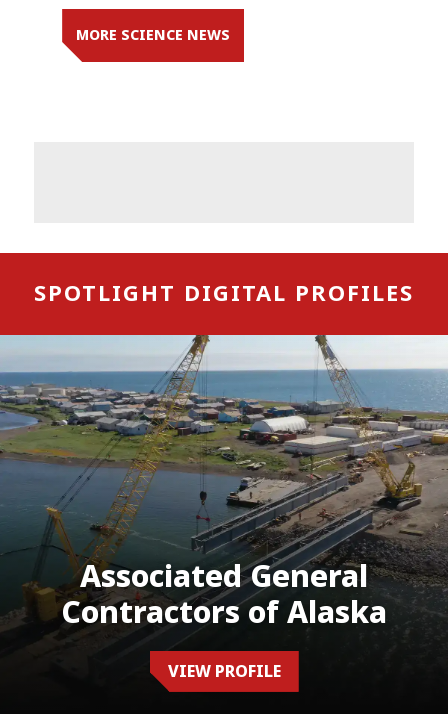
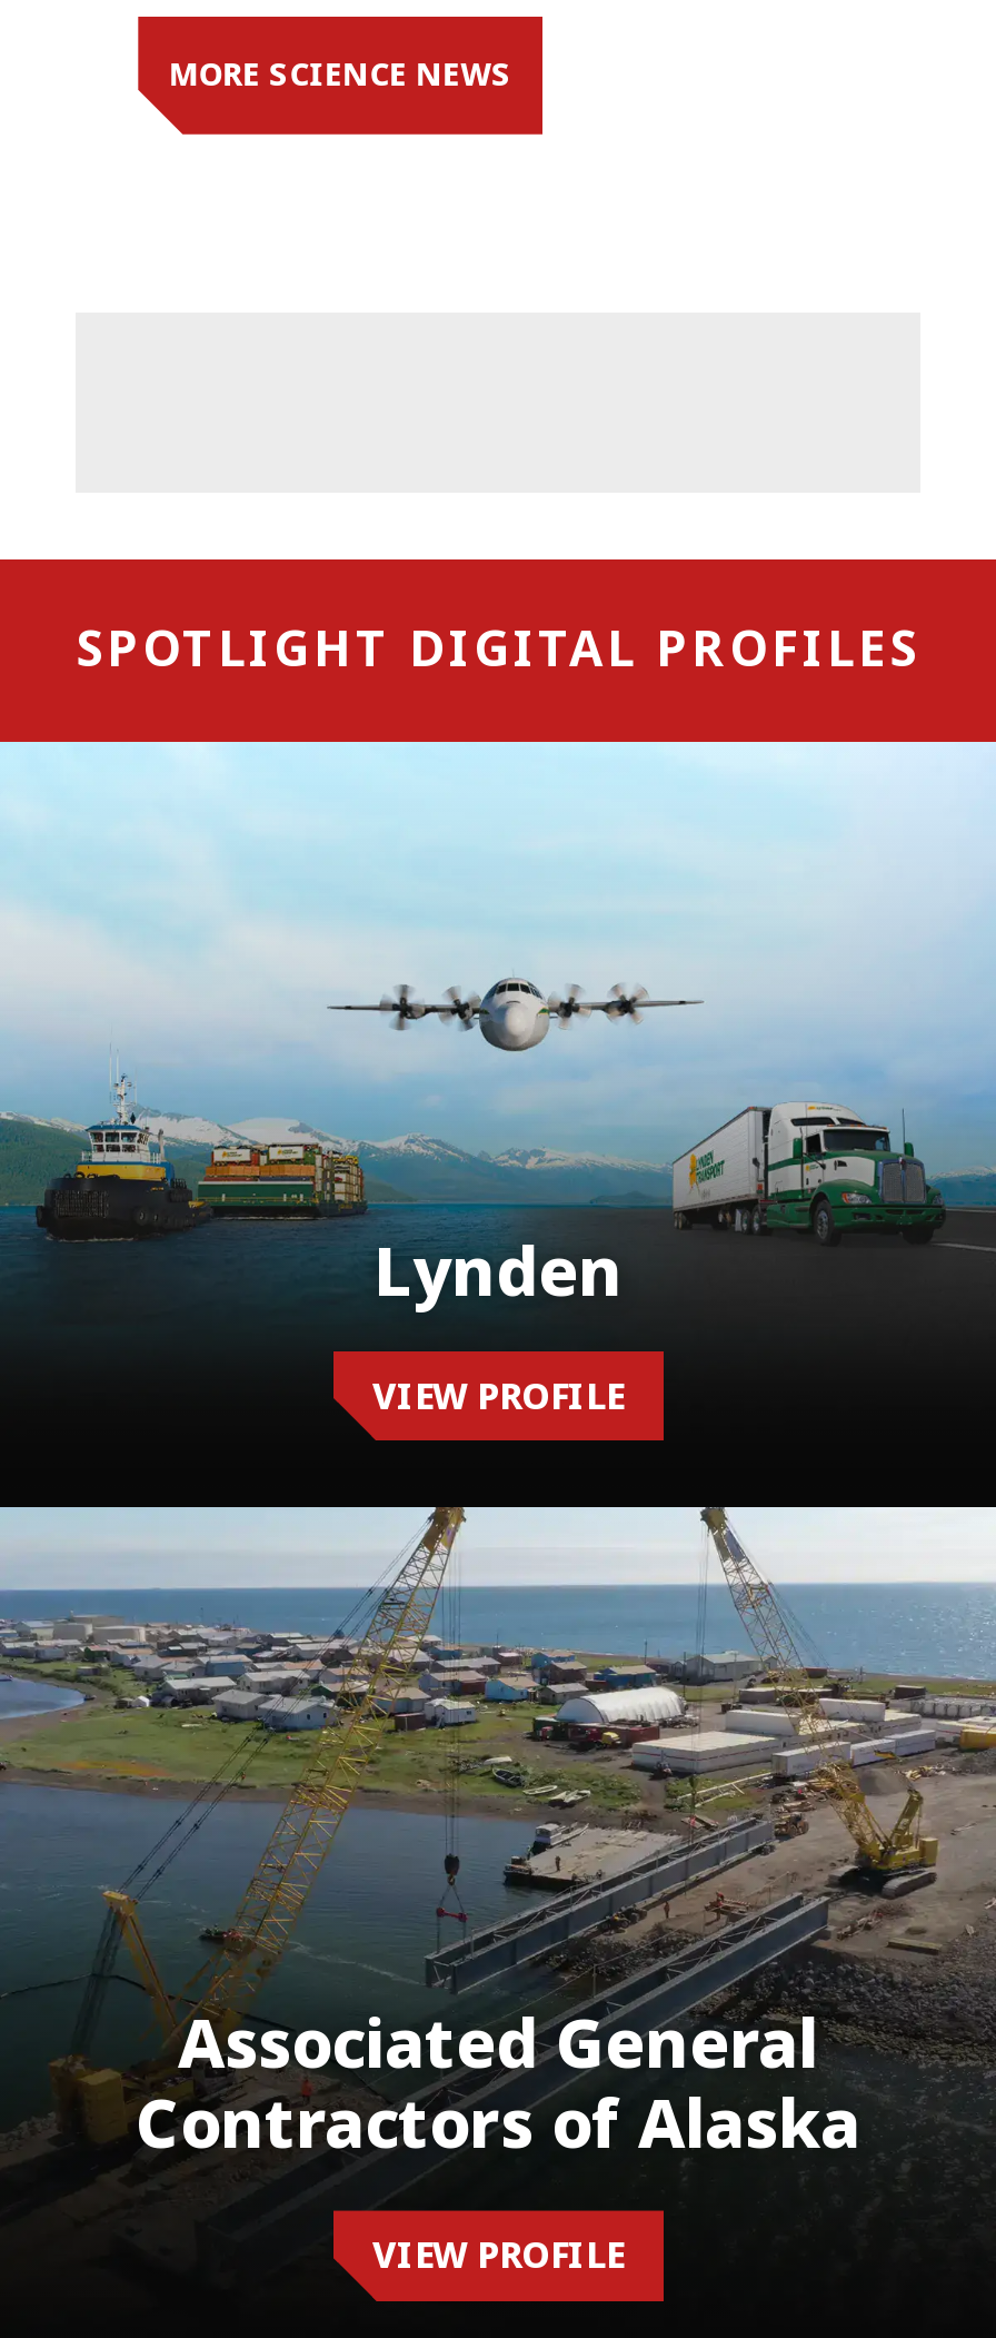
+ [image]
+ Lynden
+ VIEW PROFILE
